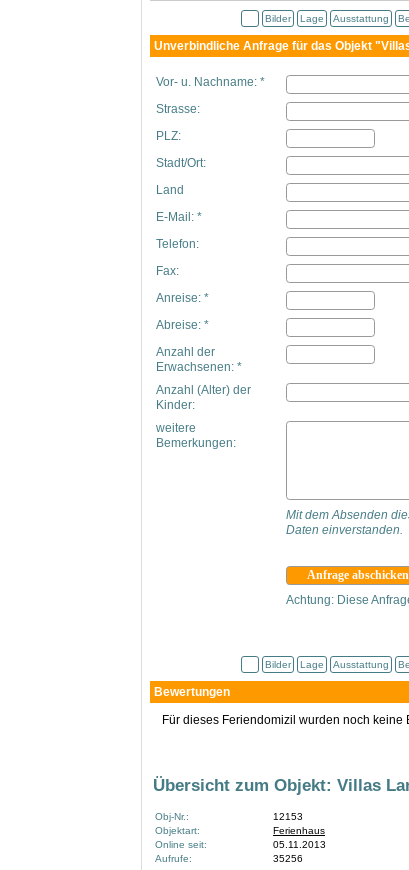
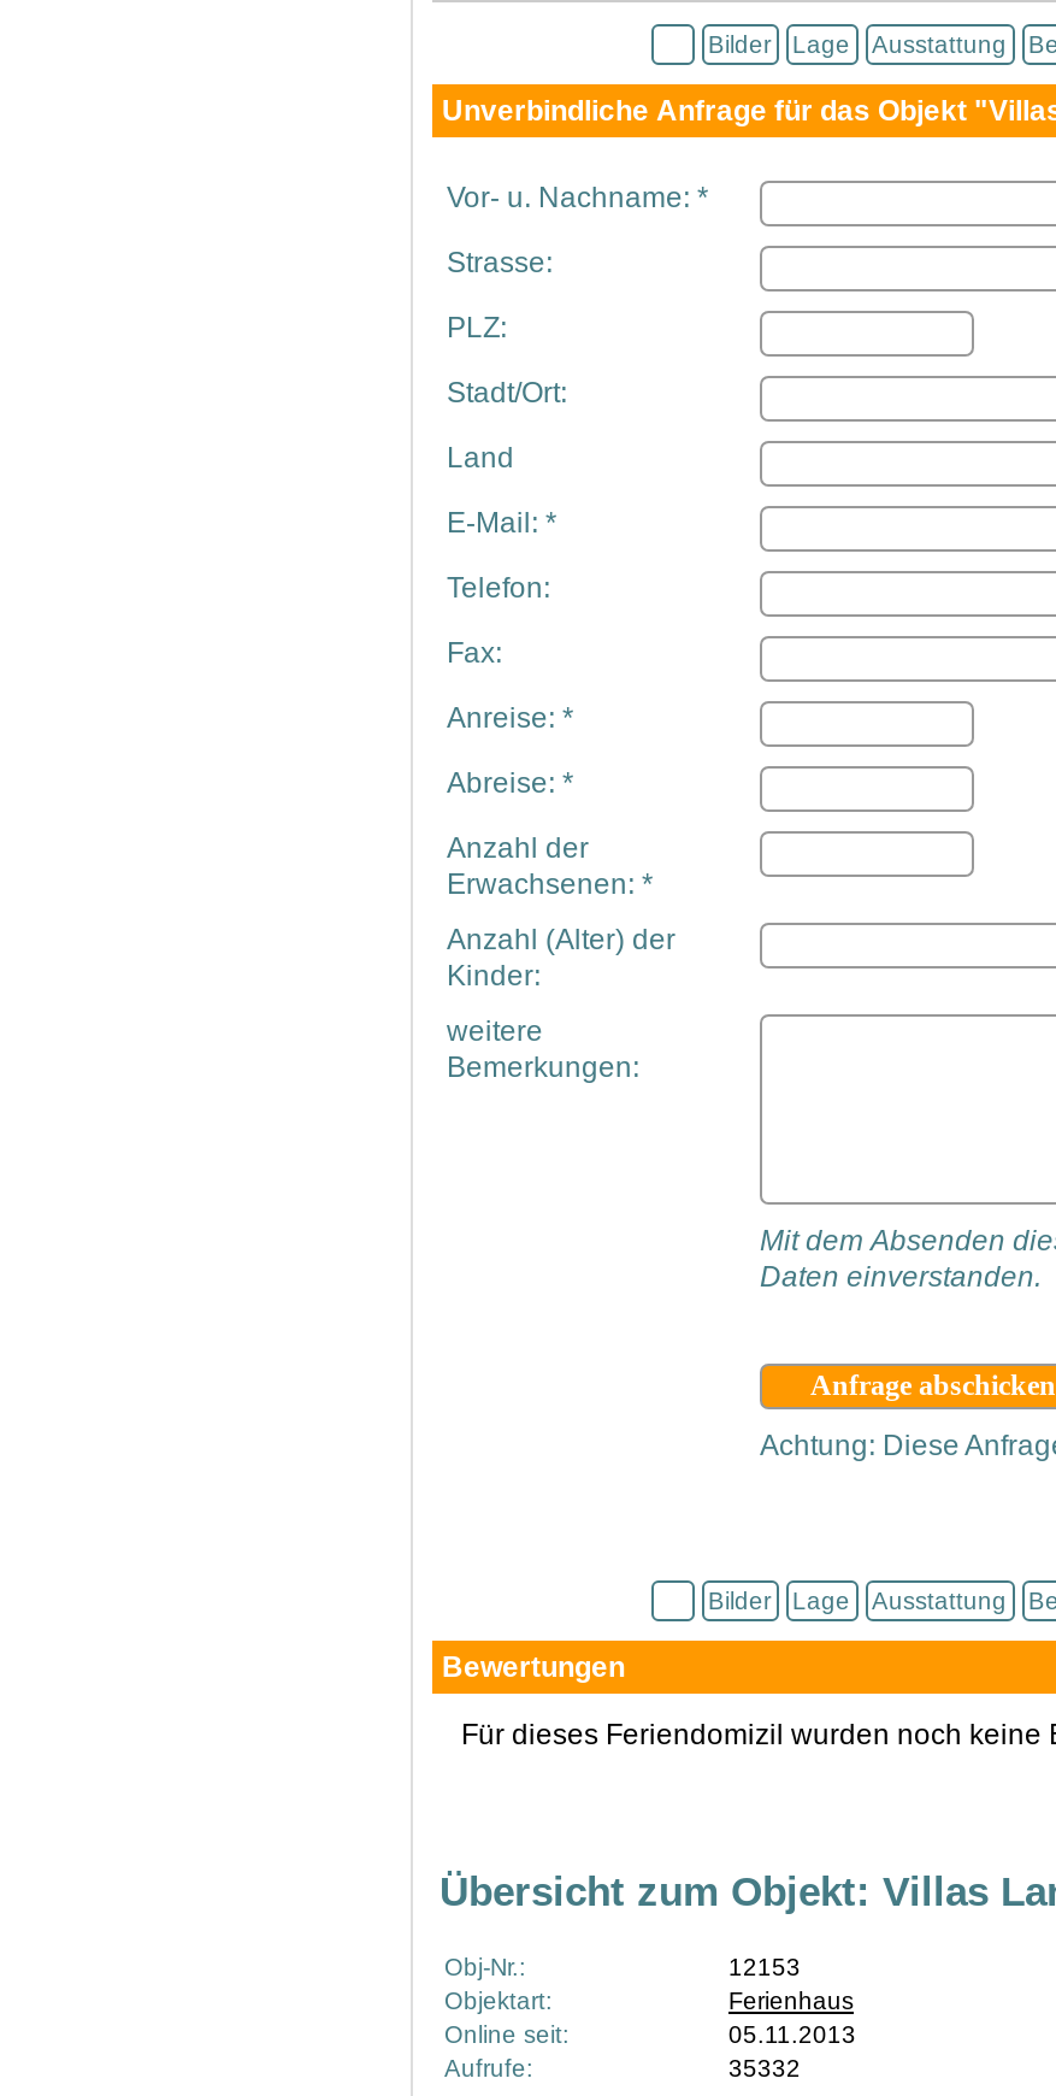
- 35256
+ 35332
